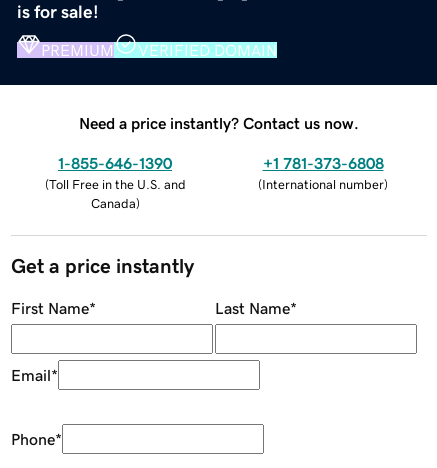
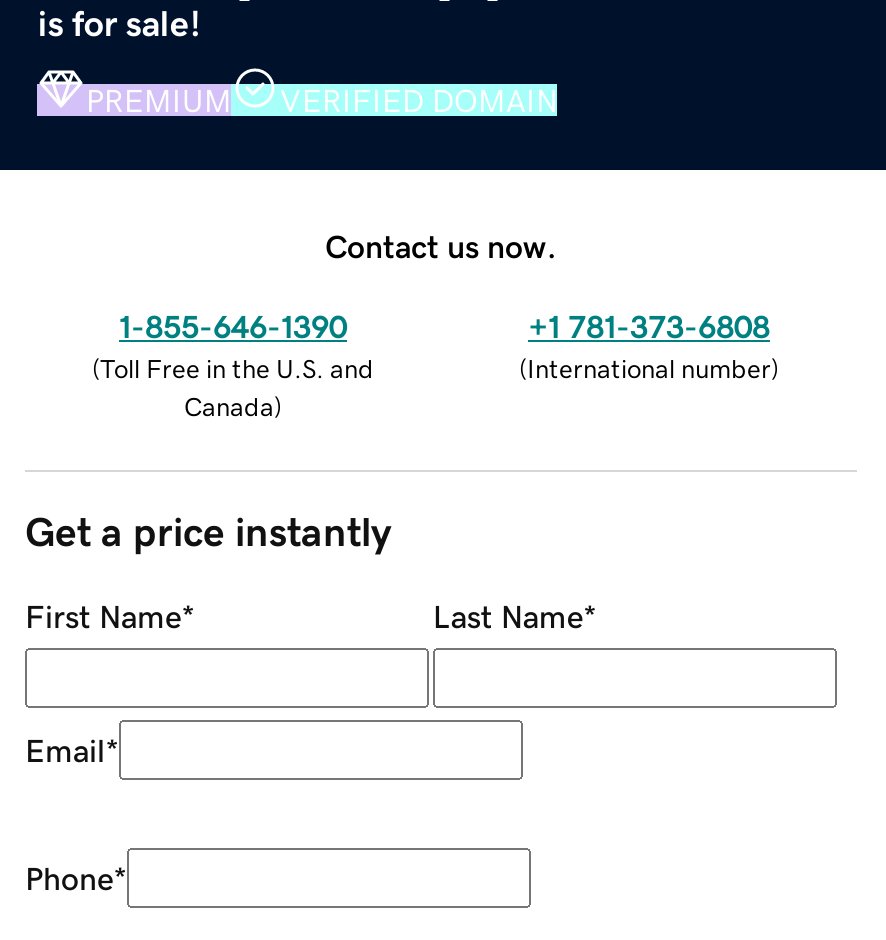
- Need a price instantly? Contact us now.
+ Contact us now.
